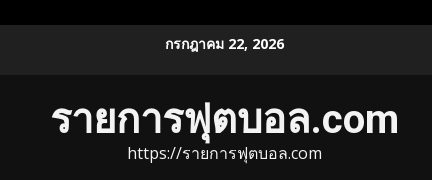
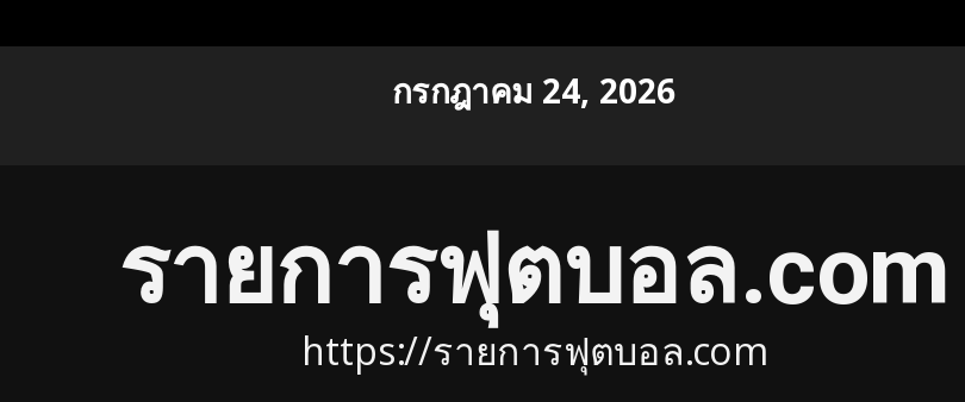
- กรกฎาคม 22, 2026
+ กรกฎาคม 24, 2026
